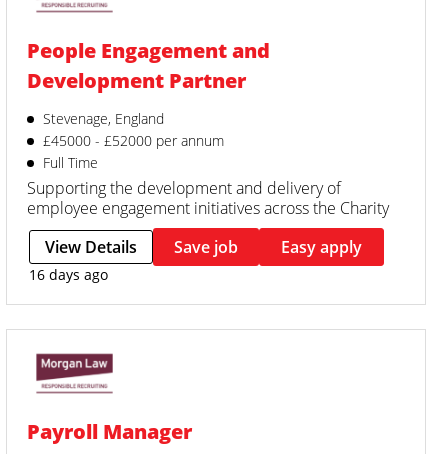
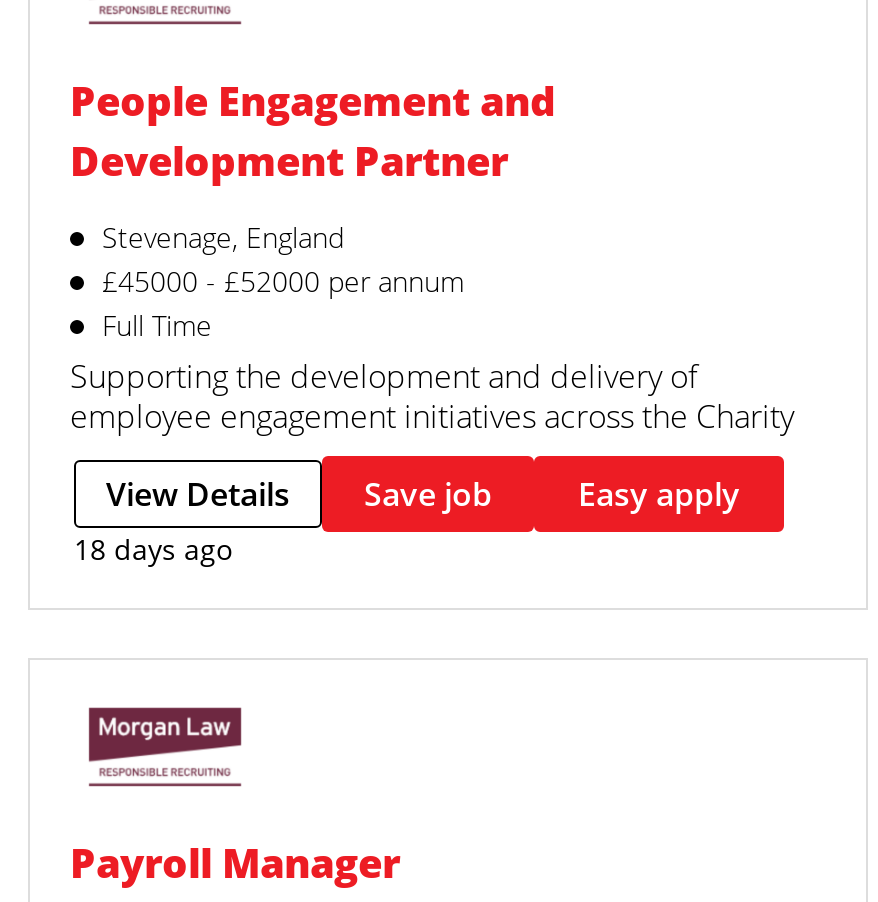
- 16 days ago
+ 18 days ago
